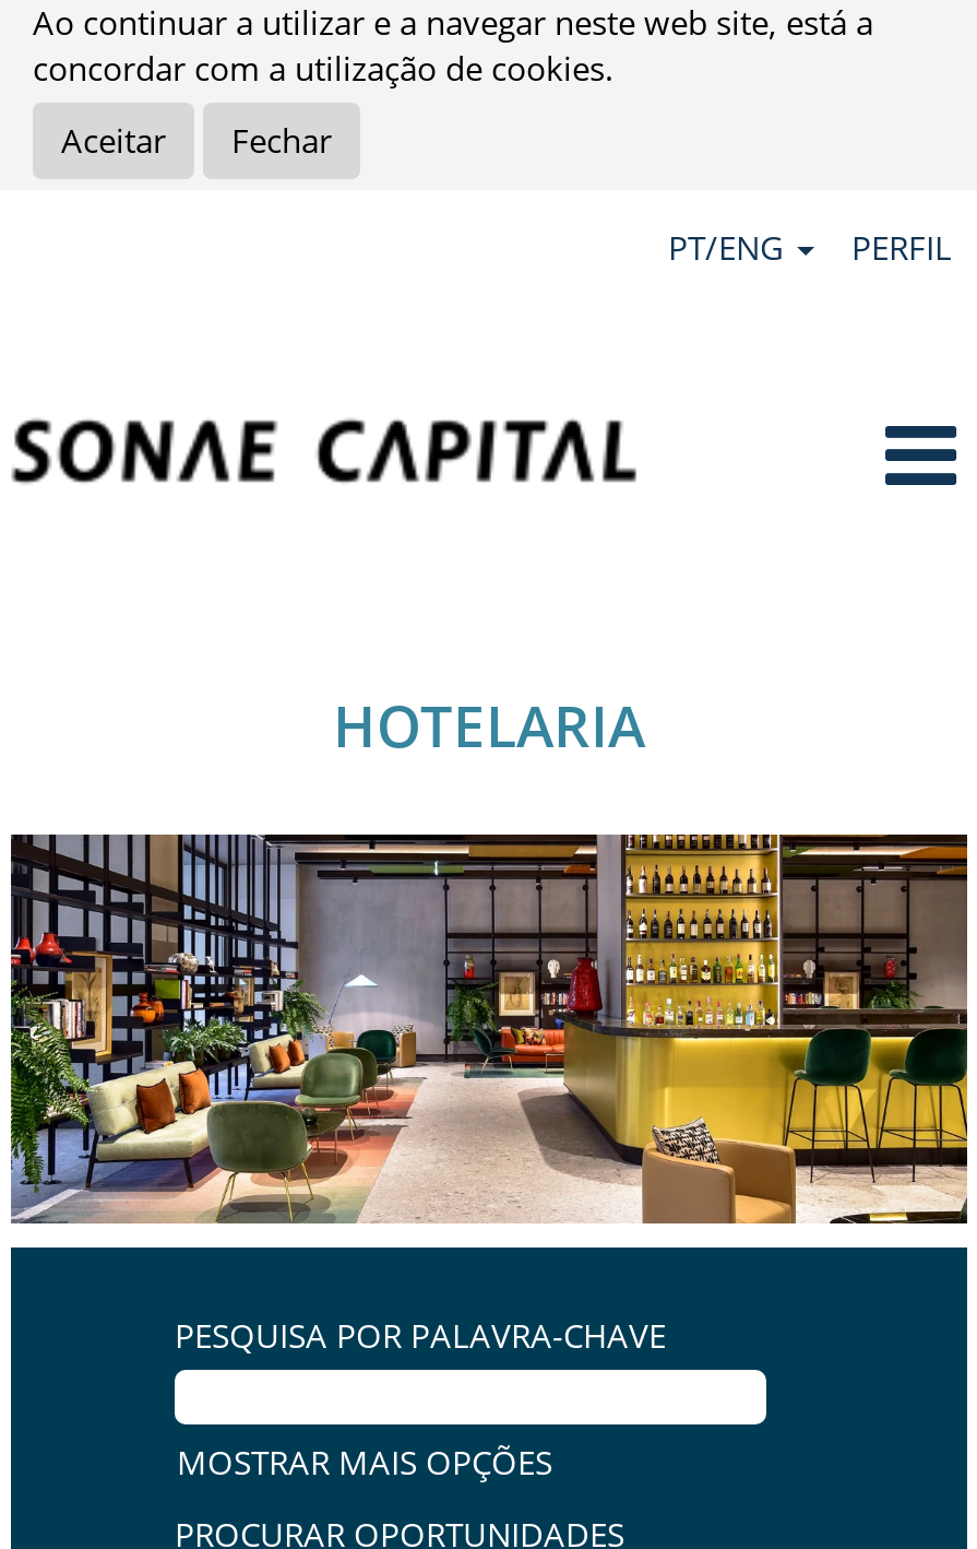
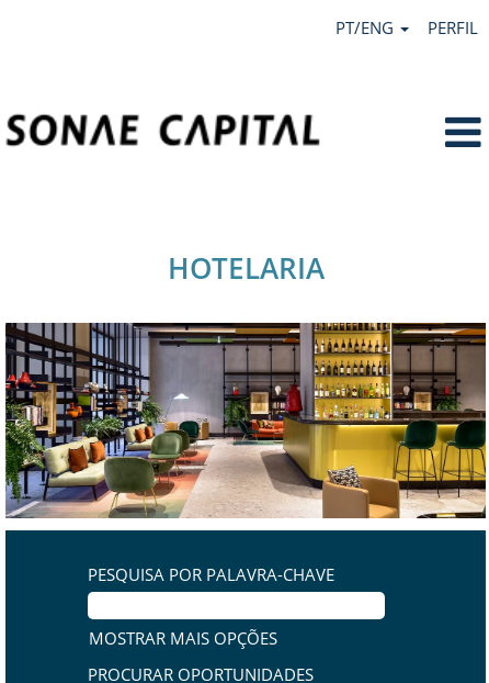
- Ao continuar a utilizar e a navegar neste web site, está a
- concordar com a utilização de cookies.
- Aceitar
- Fechar
